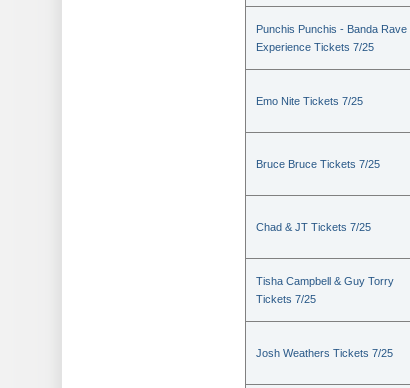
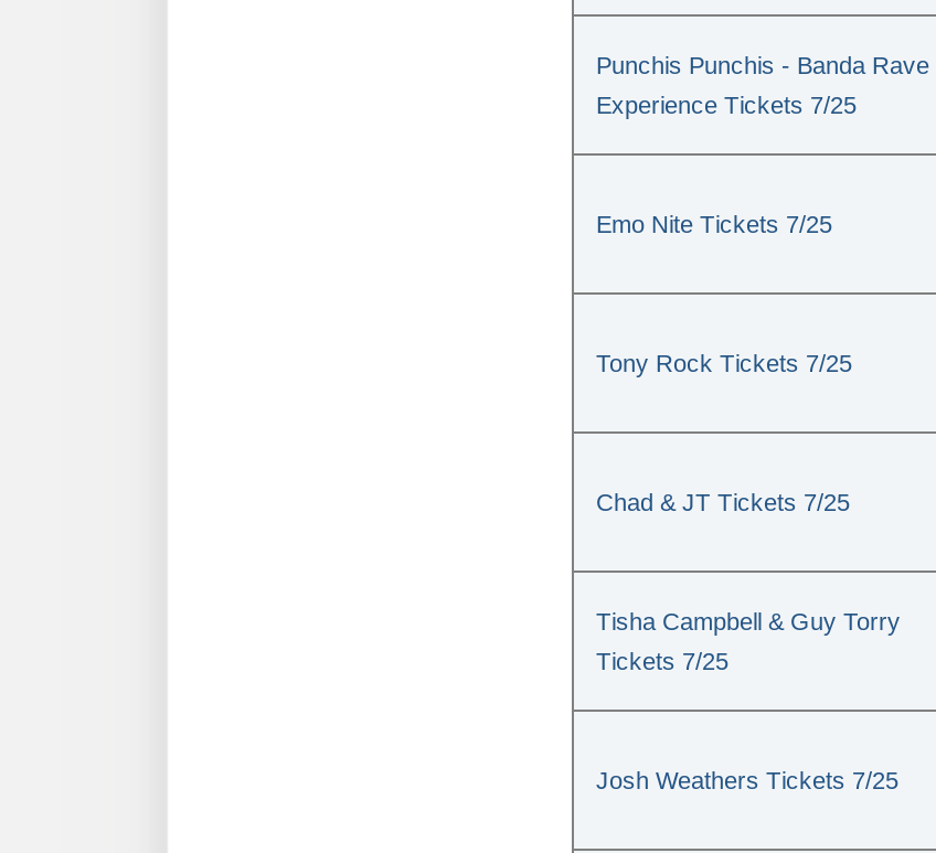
- Bruce Bruce Tickets 7/25
+ Tony Rock Tickets 7/25
